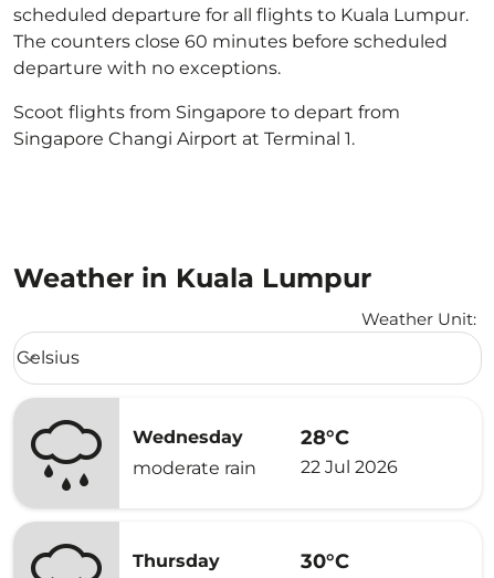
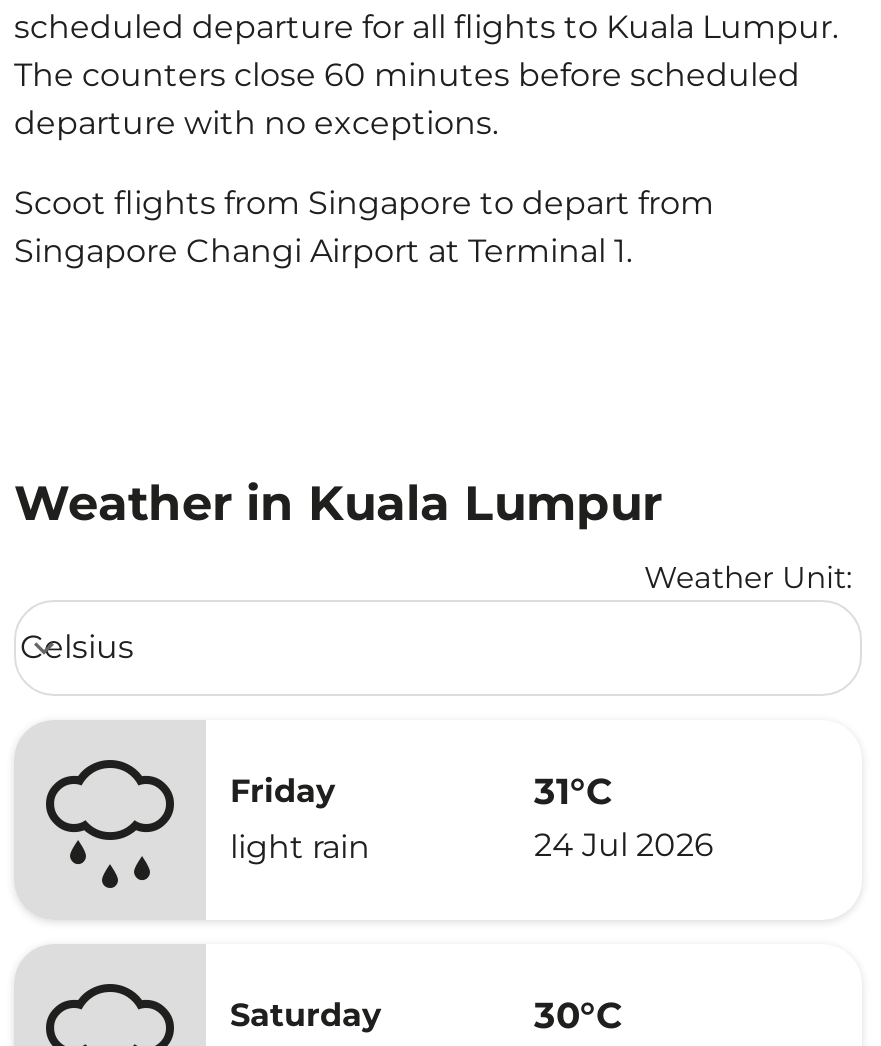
- Wednesday
+ Friday

- 28°C
- 22 Jul 2026
+ 31°C
+ 24 Jul 2026

- moderate rain
+ light rain

- Thursday
+ Saturday
